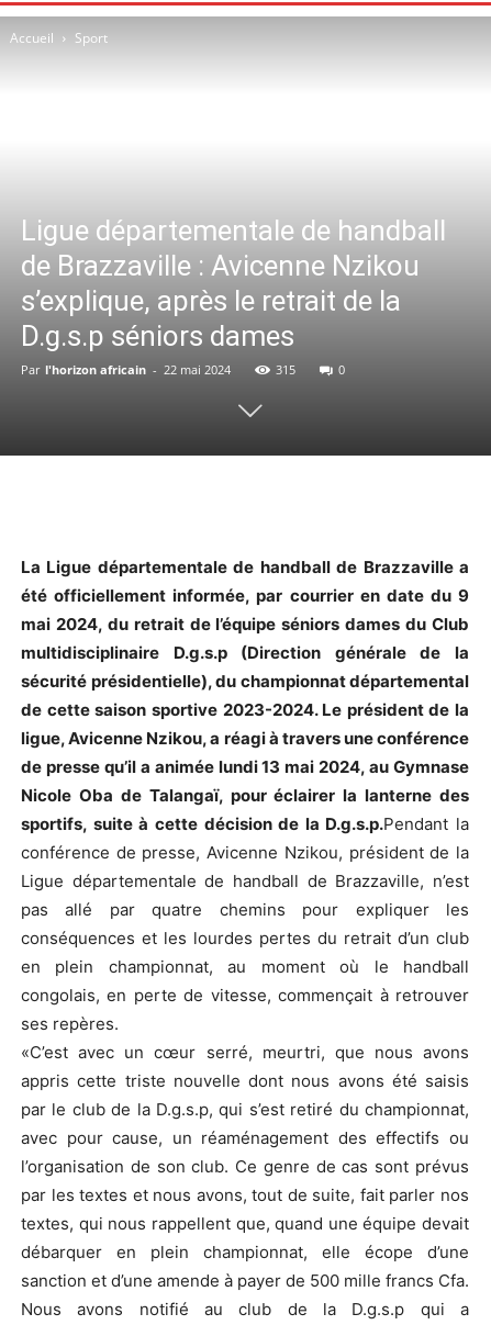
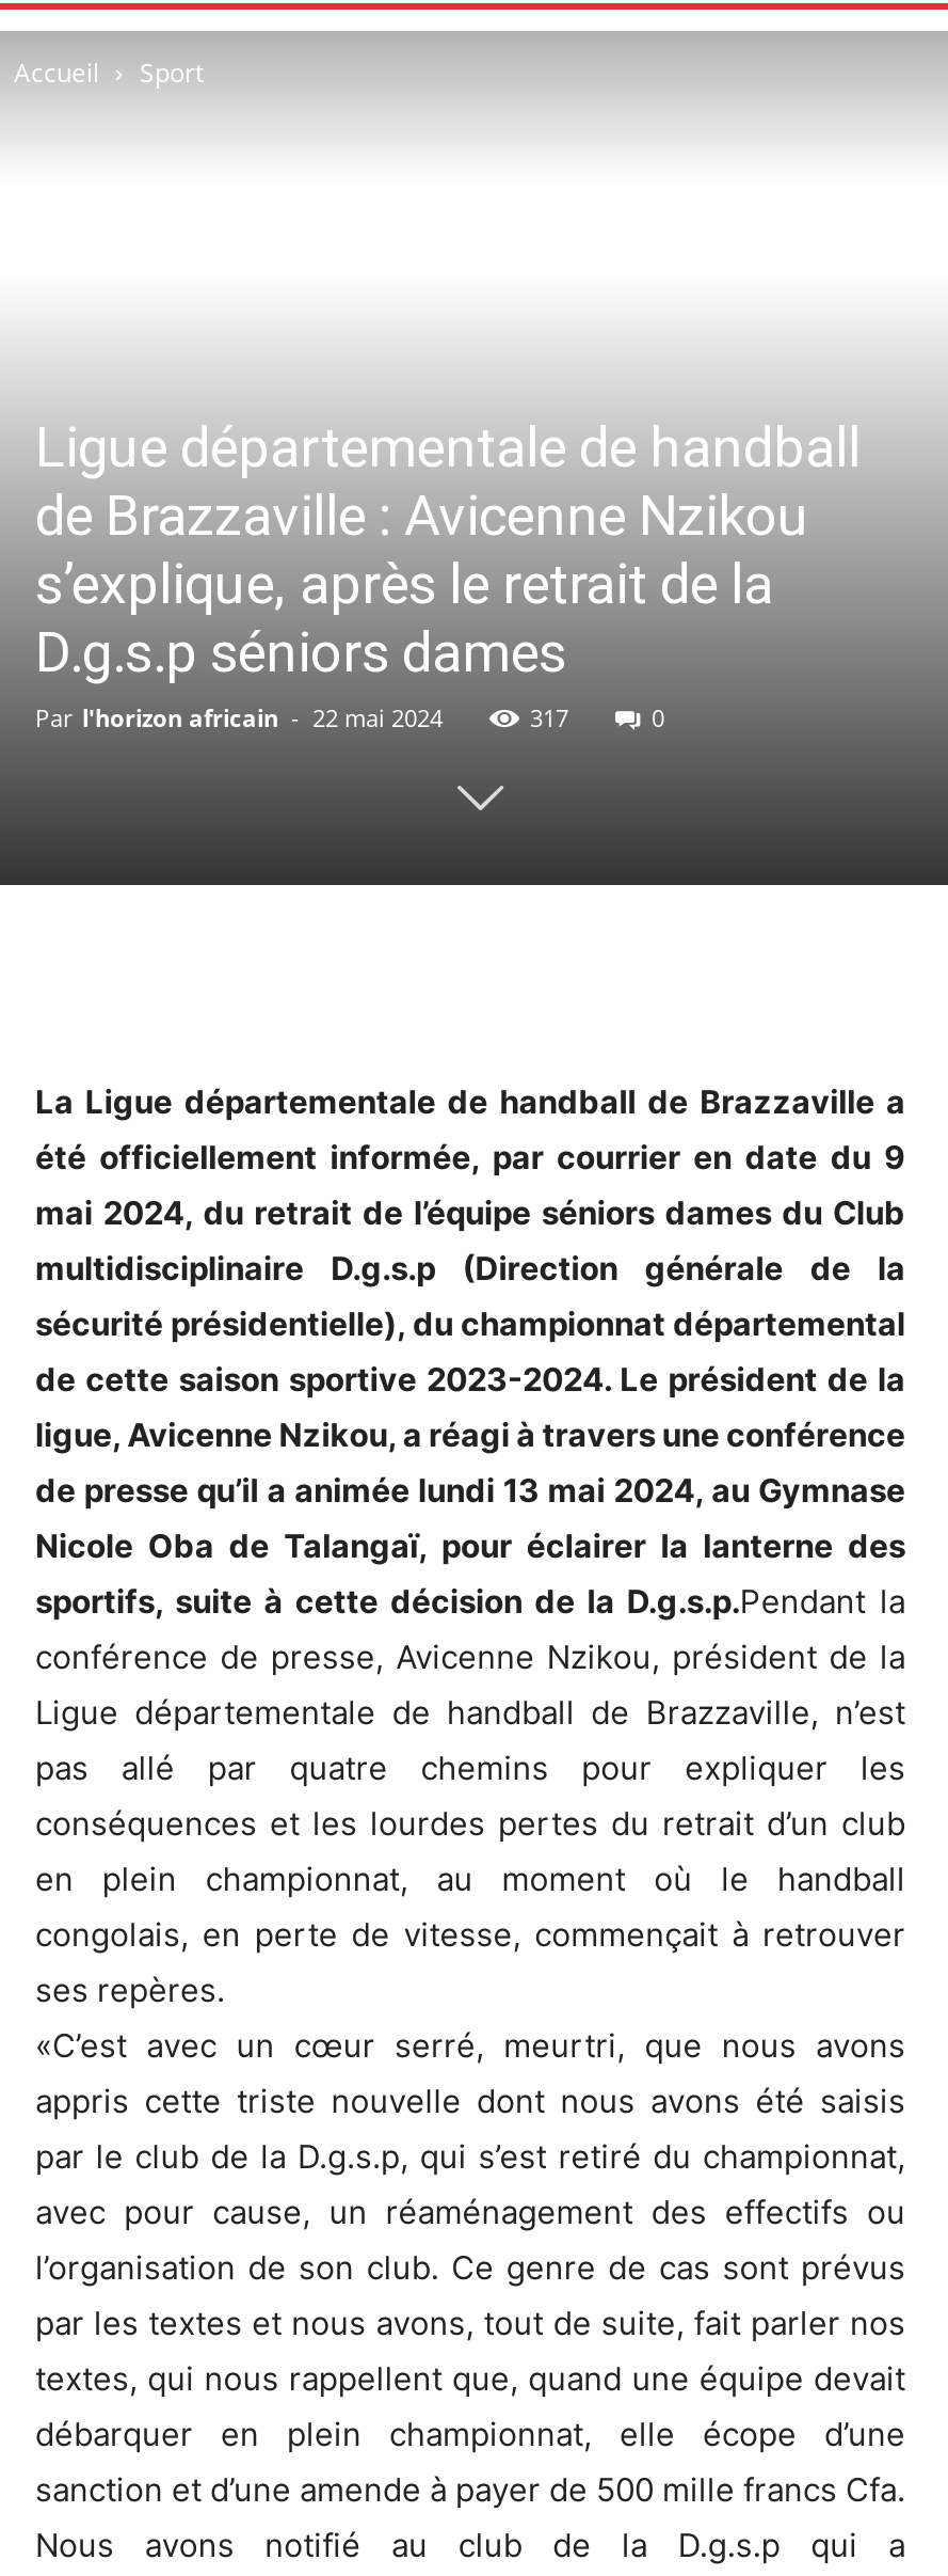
- 315
+ 317
